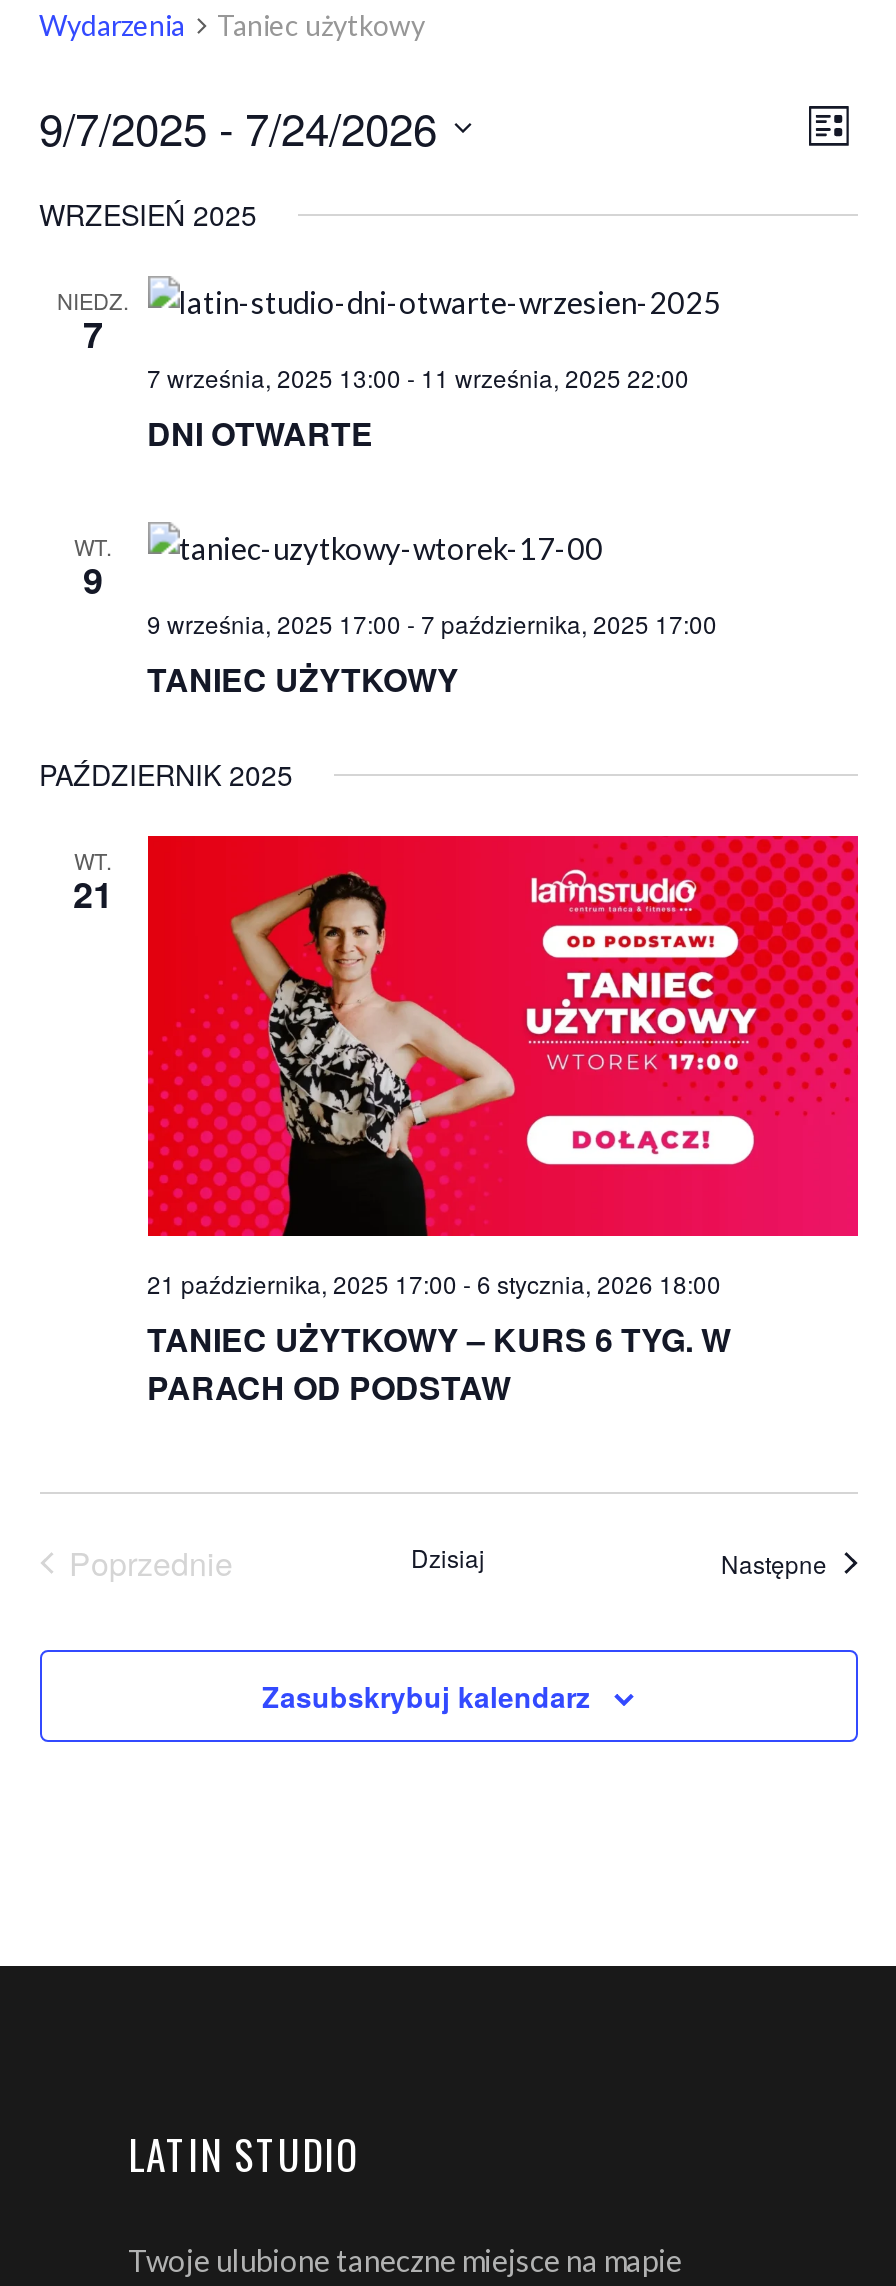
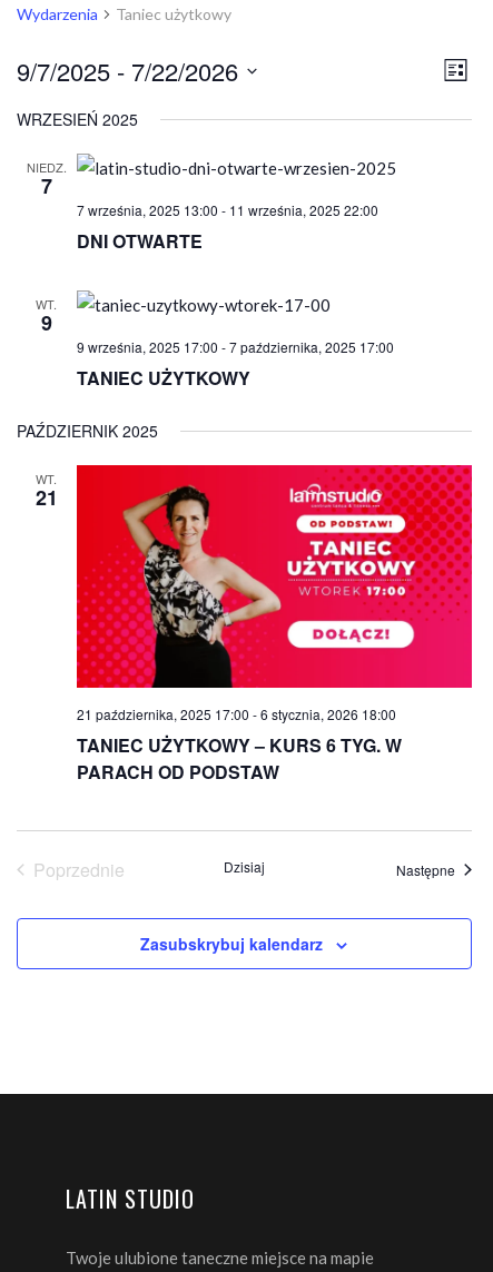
- 9/7/2025 - 7/24/2026
+ 9/7/2025 - 7/22/2026
